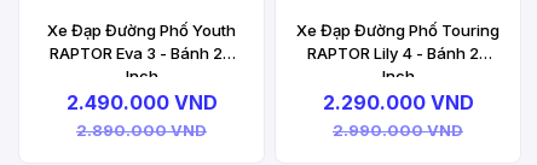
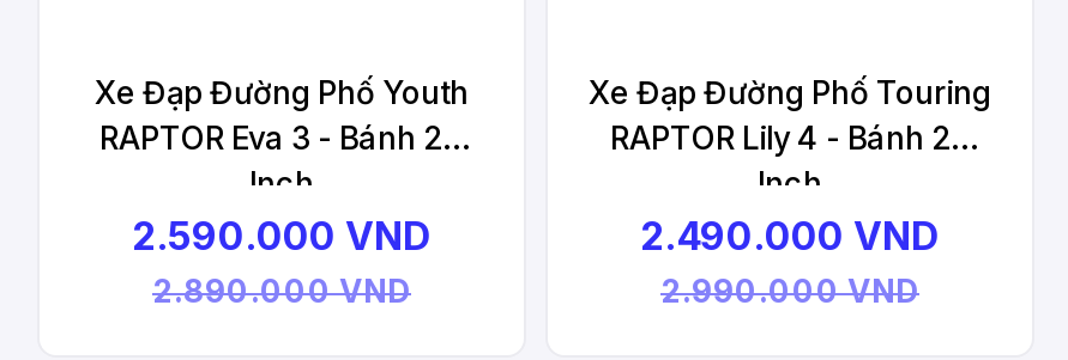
- 2.490.000 VND
+ 2.590.000 VND

- 2.290.000 VND
+ 2.490.000 VND
